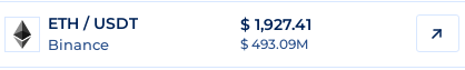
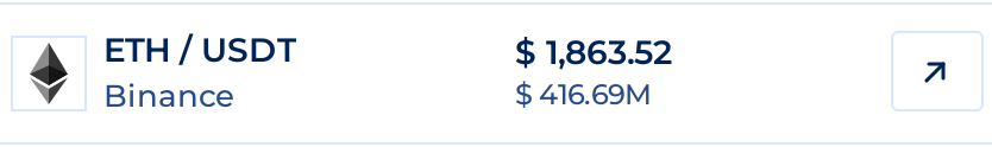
- $1,927.41
- $ 493.09M
+ $1,863.52
+ $ 416.69M
